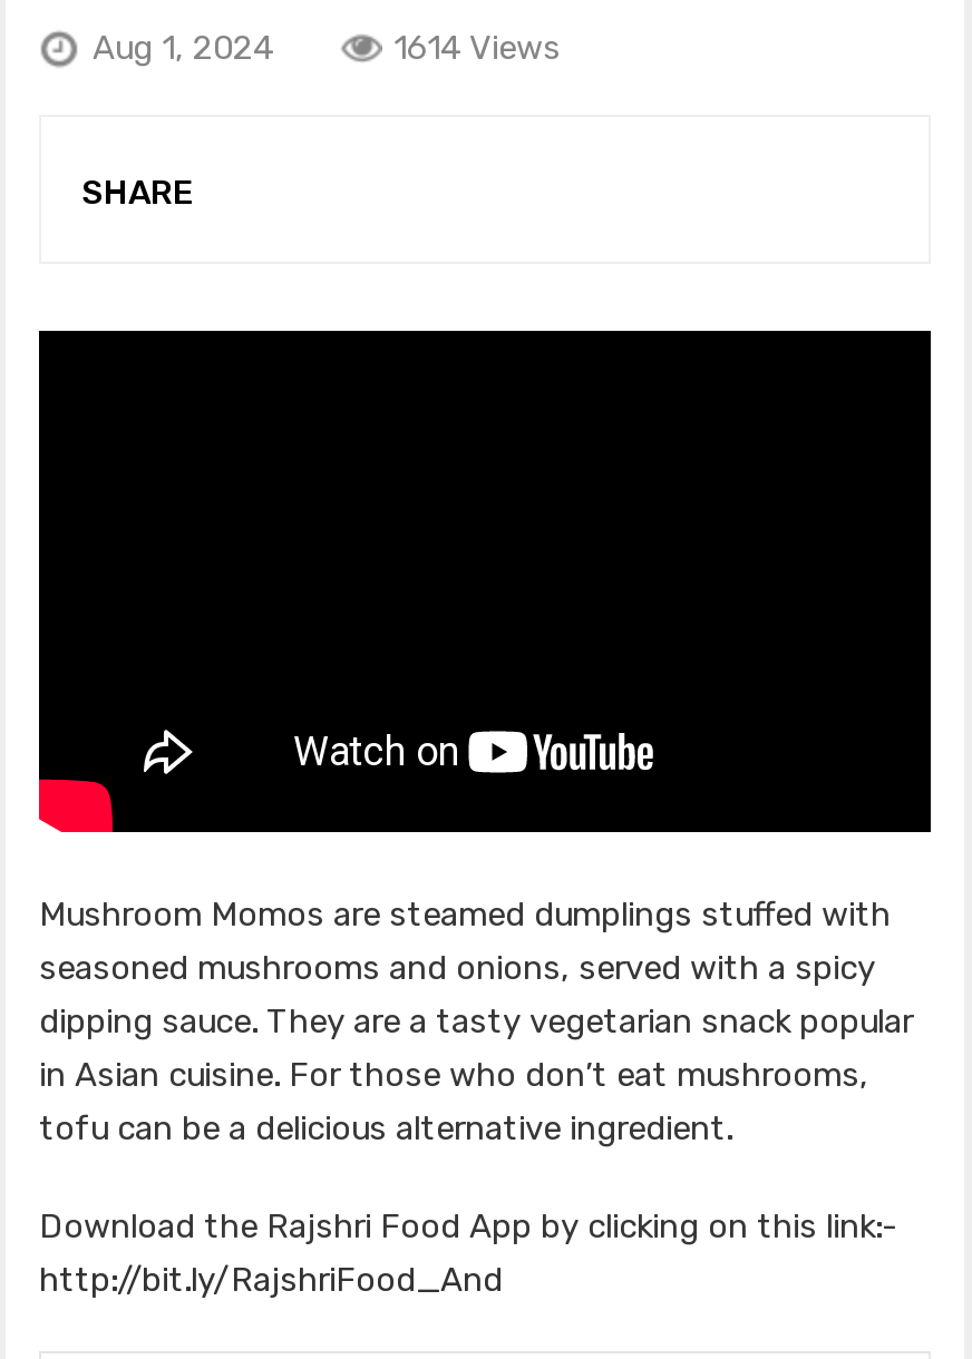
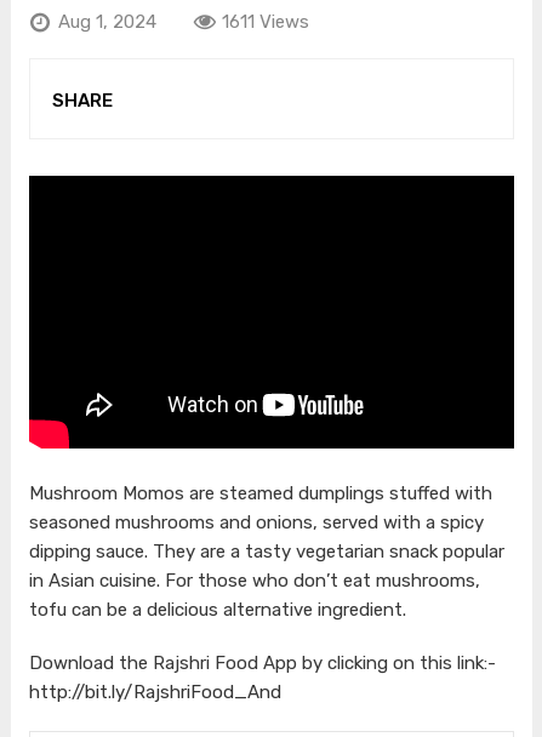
- 1614 Views
+ 1611 Views
